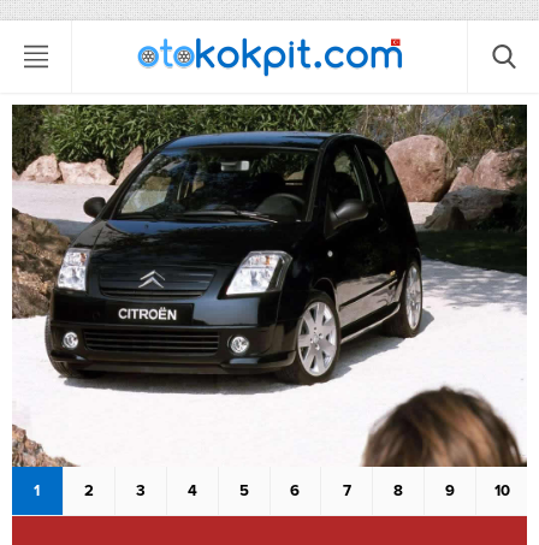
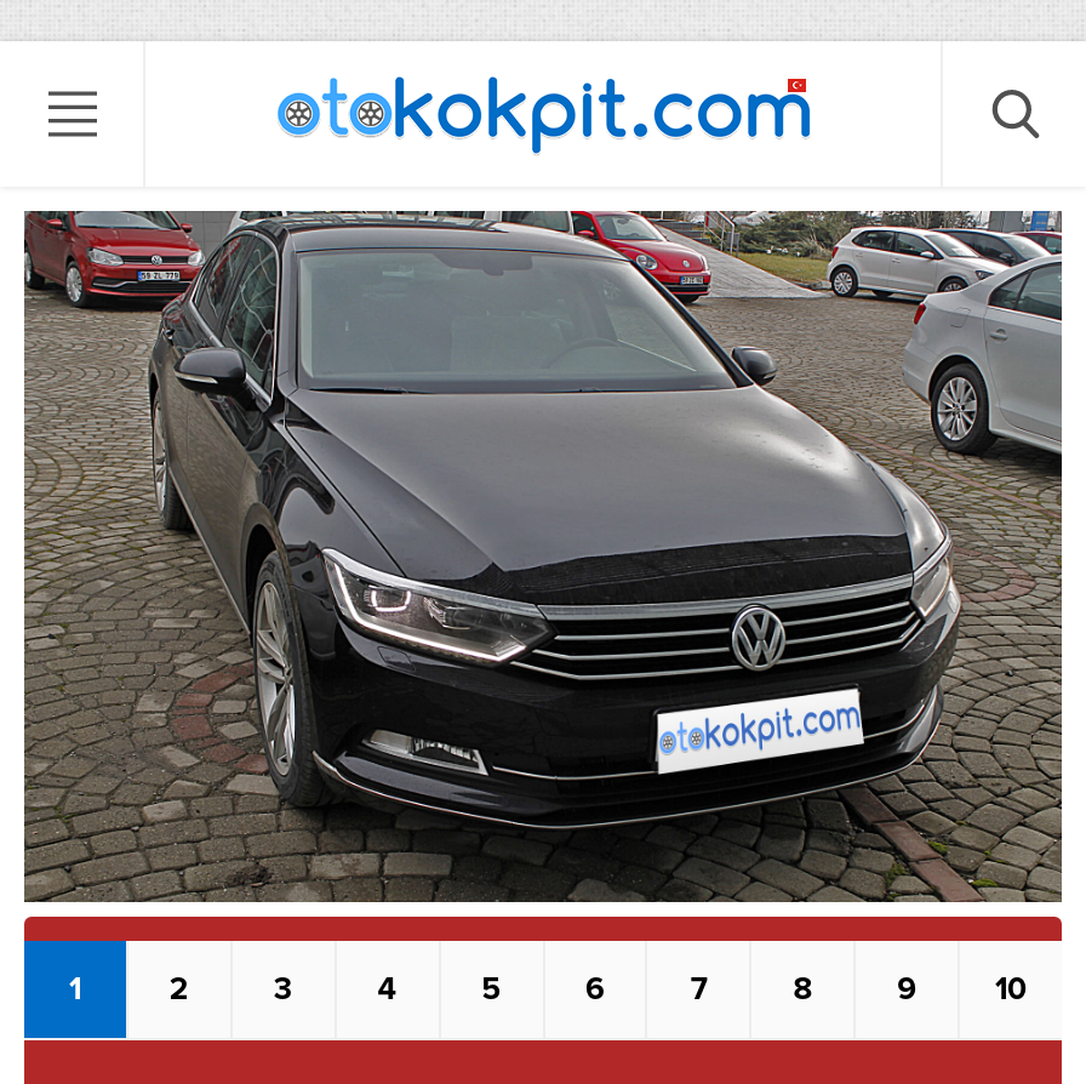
- [image]
+ [image]
